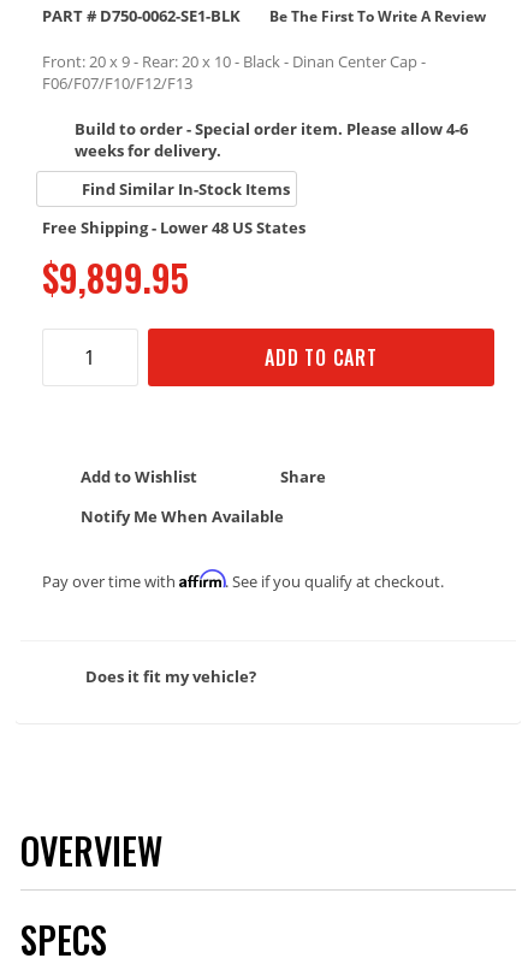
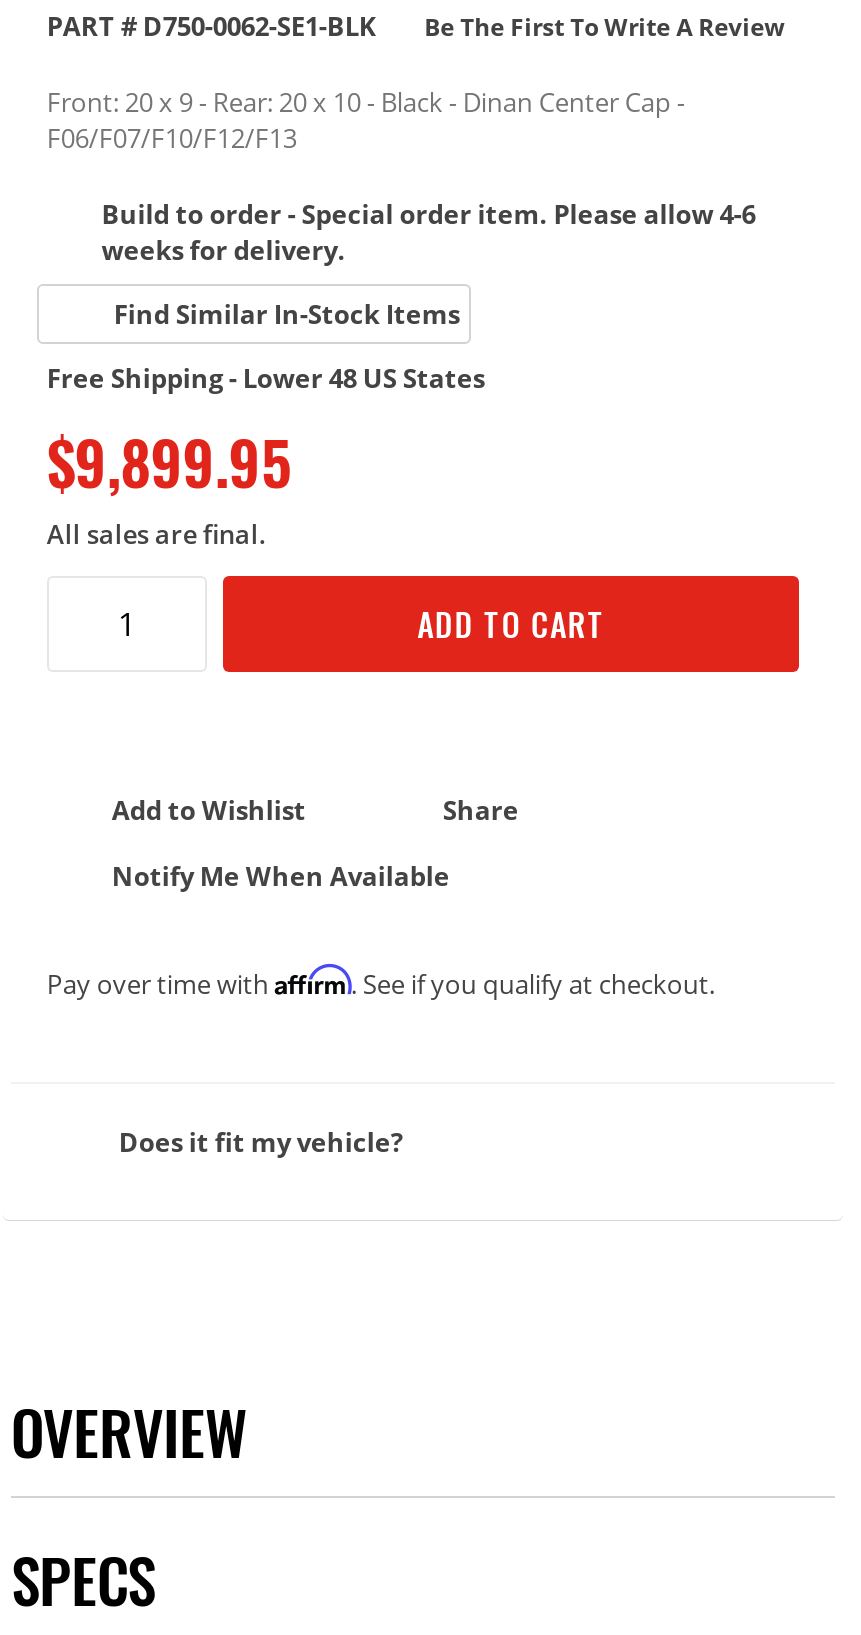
+ All sales are final.
